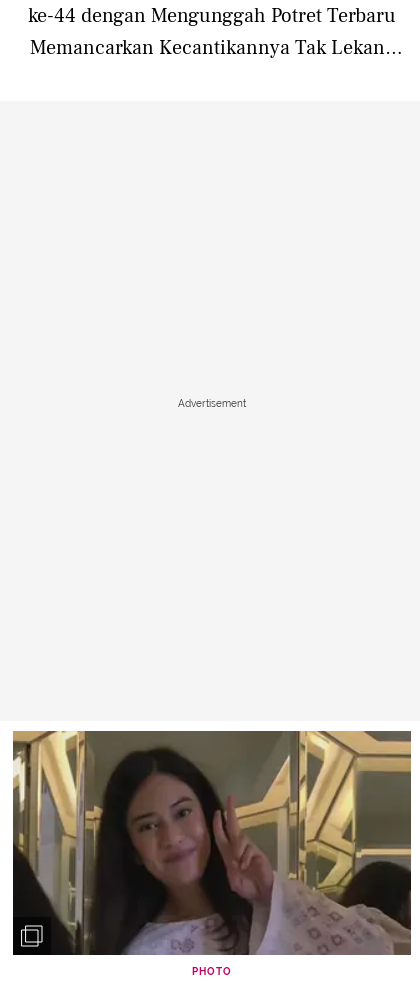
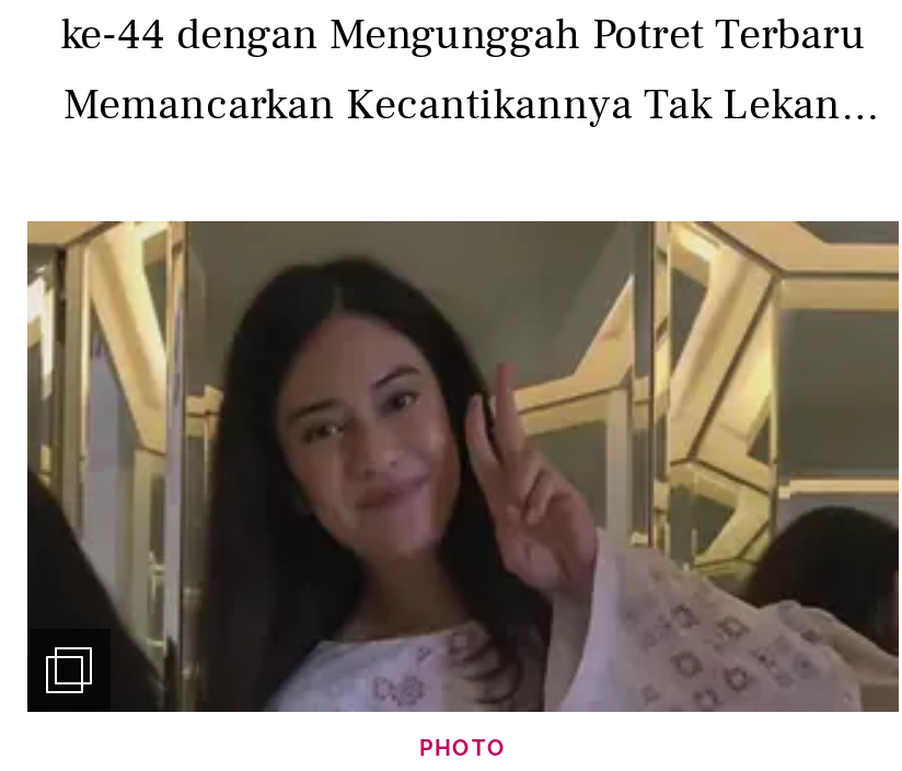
- Advertisement
